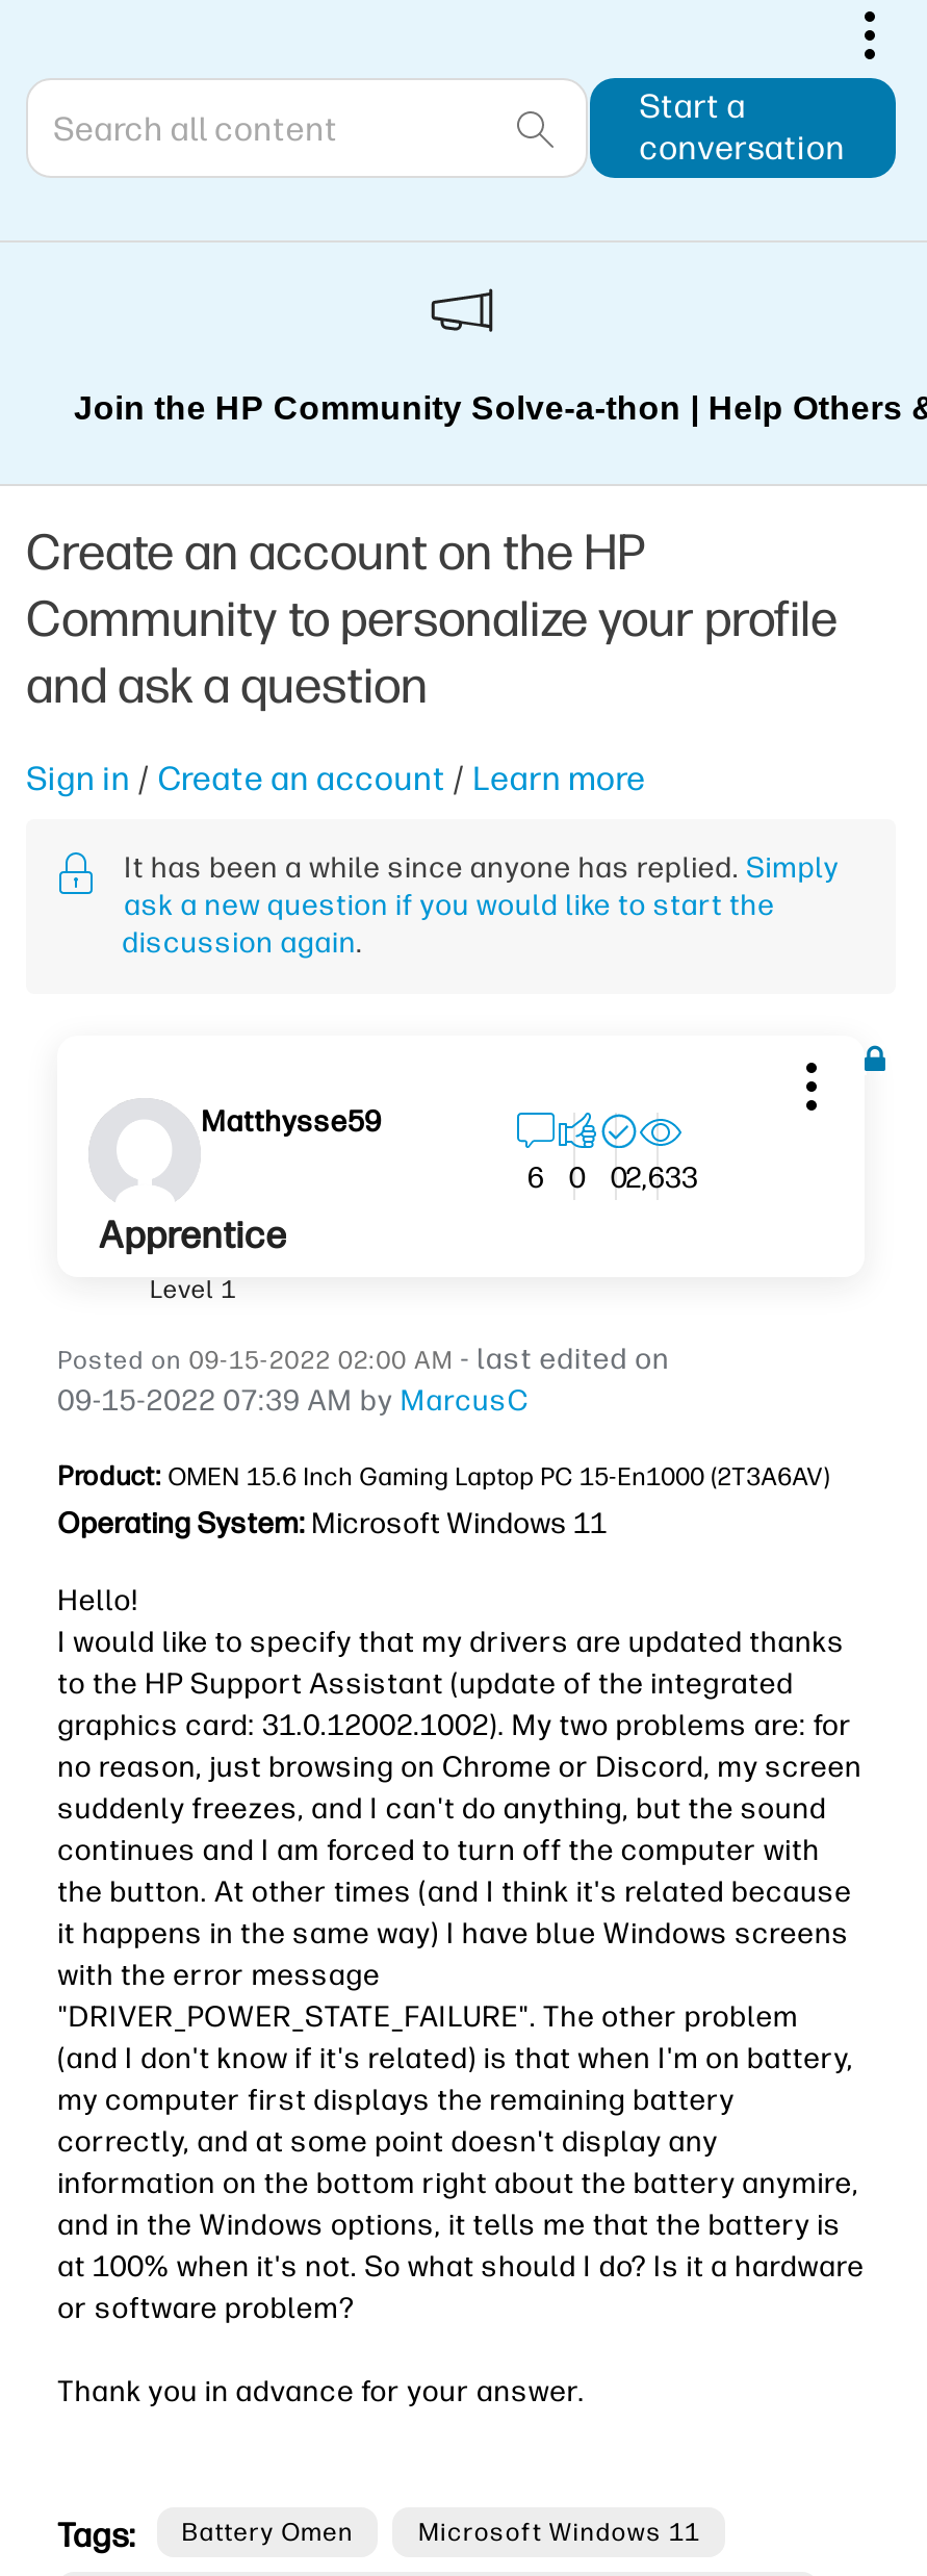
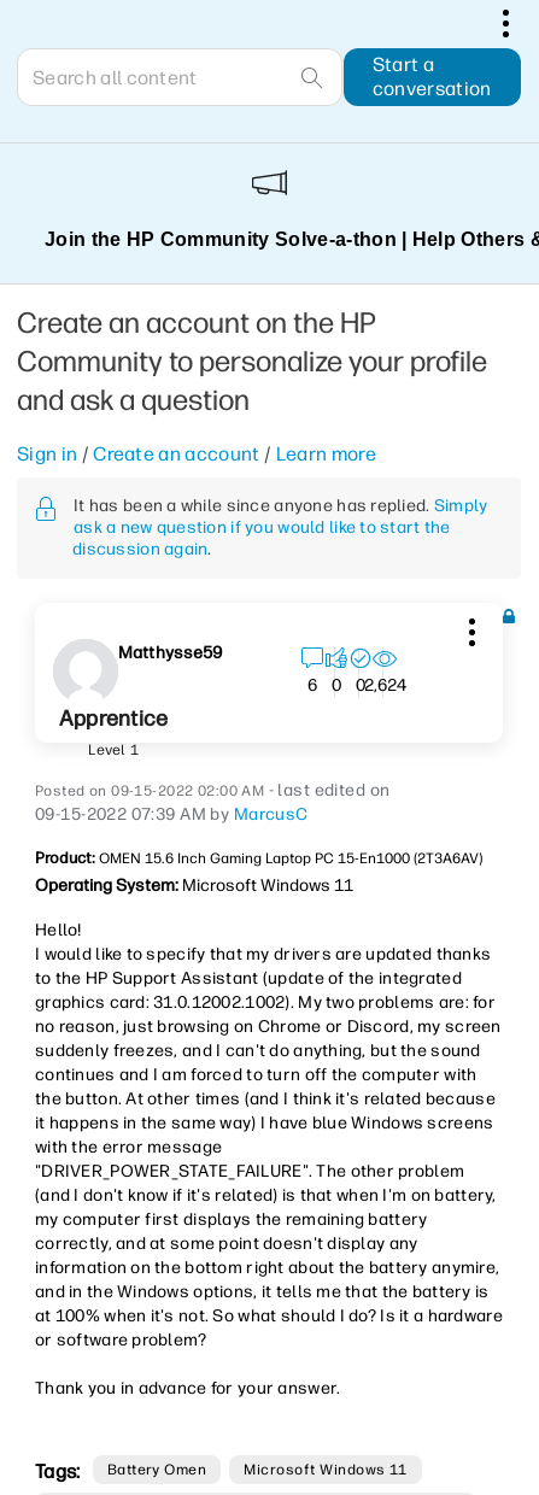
- 6 0 02,633
+ 6 0 02,624
